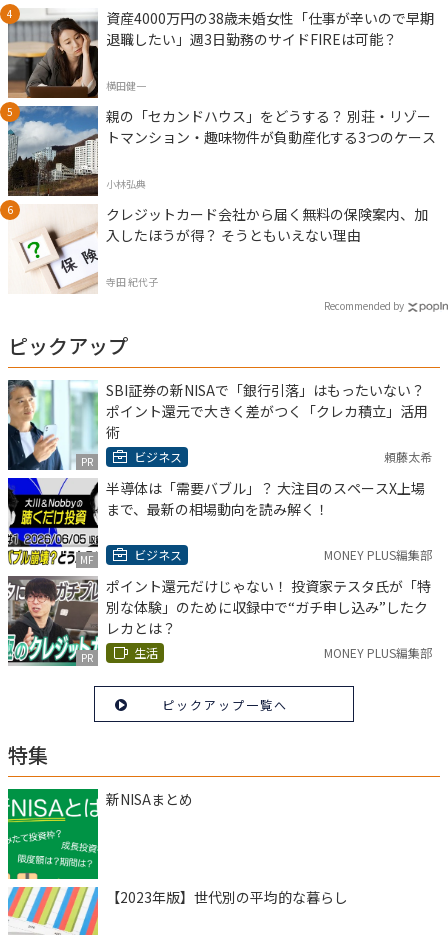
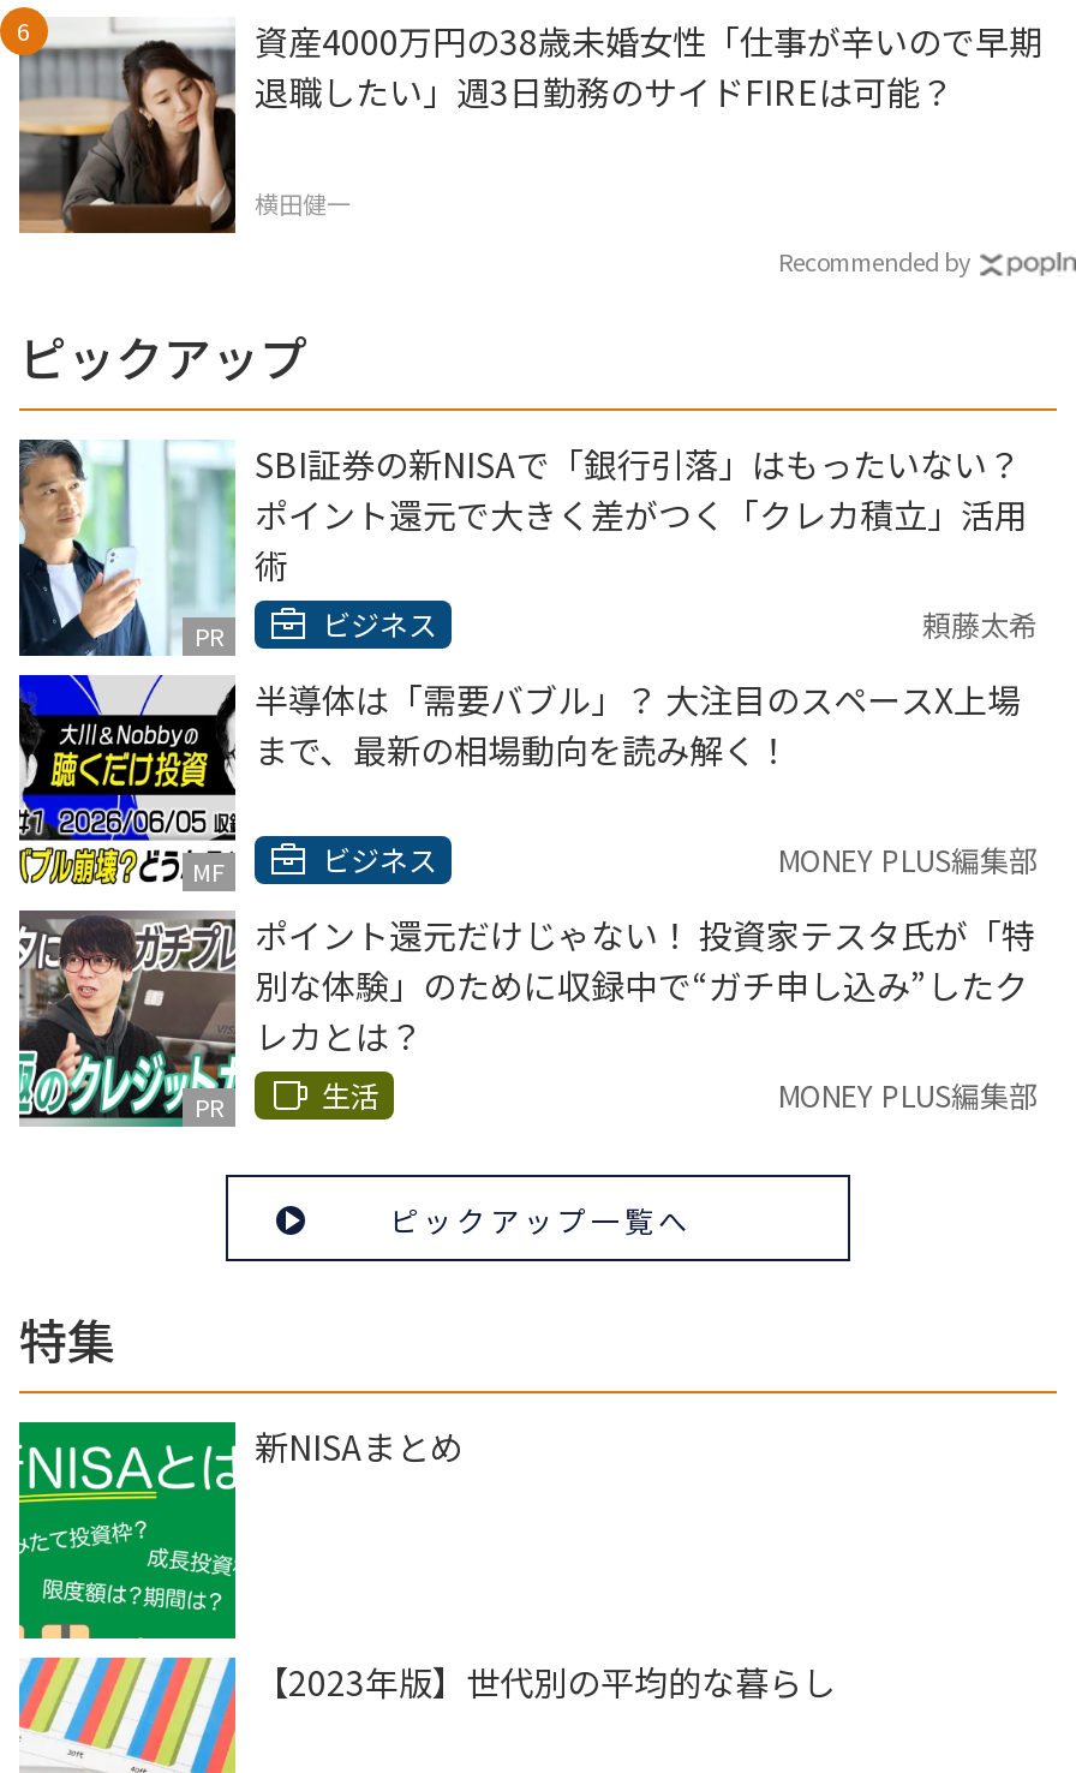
- [image]
- 親の「セカンドハウス」をどうする？ 別荘・リゾー
- トマンション・趣味物件が負動産化する3つのケース
- 小林弘典
- クレジットカード会社から届く無料の保険案内、加
- 入したほうが得？ そうともいえない理由
- 寺田 紀代子

- [image]
